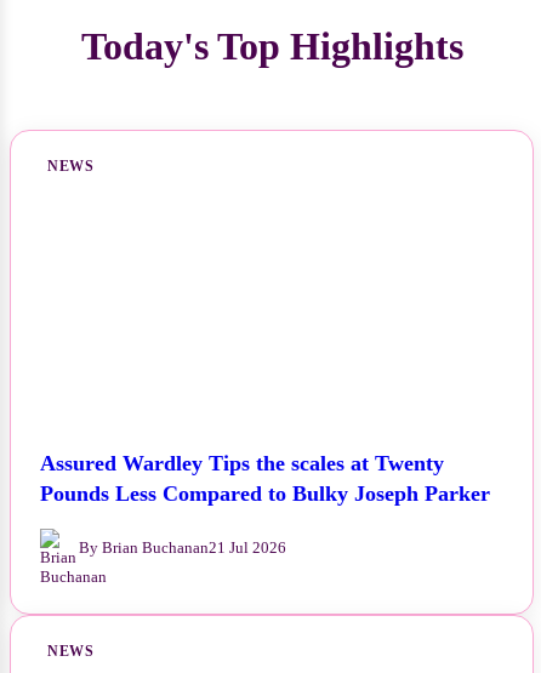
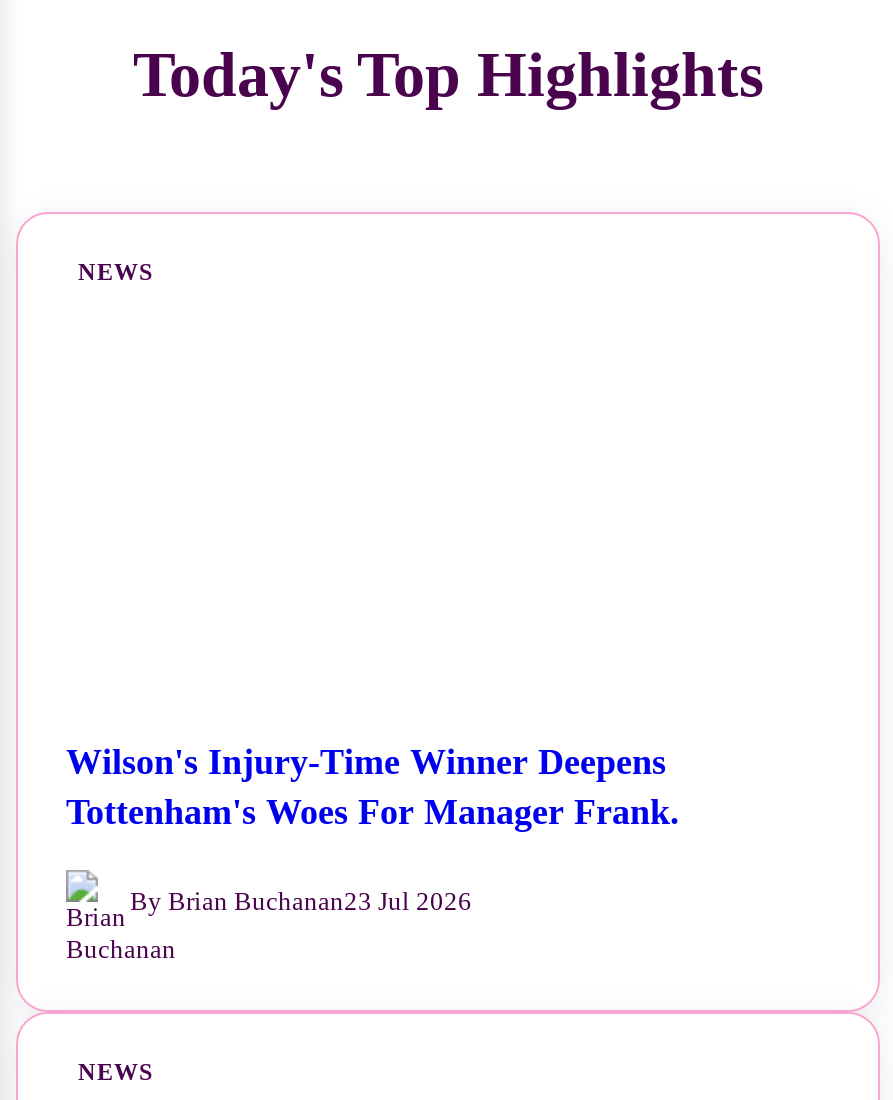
- Assured Wardley Tips the scales at Twenty
- Pounds Less Compared to Bulky Joseph Parker
+ Wilson's Injury-Time Winner Deepens
+ Tottenham's Woes For Manager Frank.

- By Brian Buchanan21 Jul 2026
+ By Brian Buchanan23 Jul 2026
